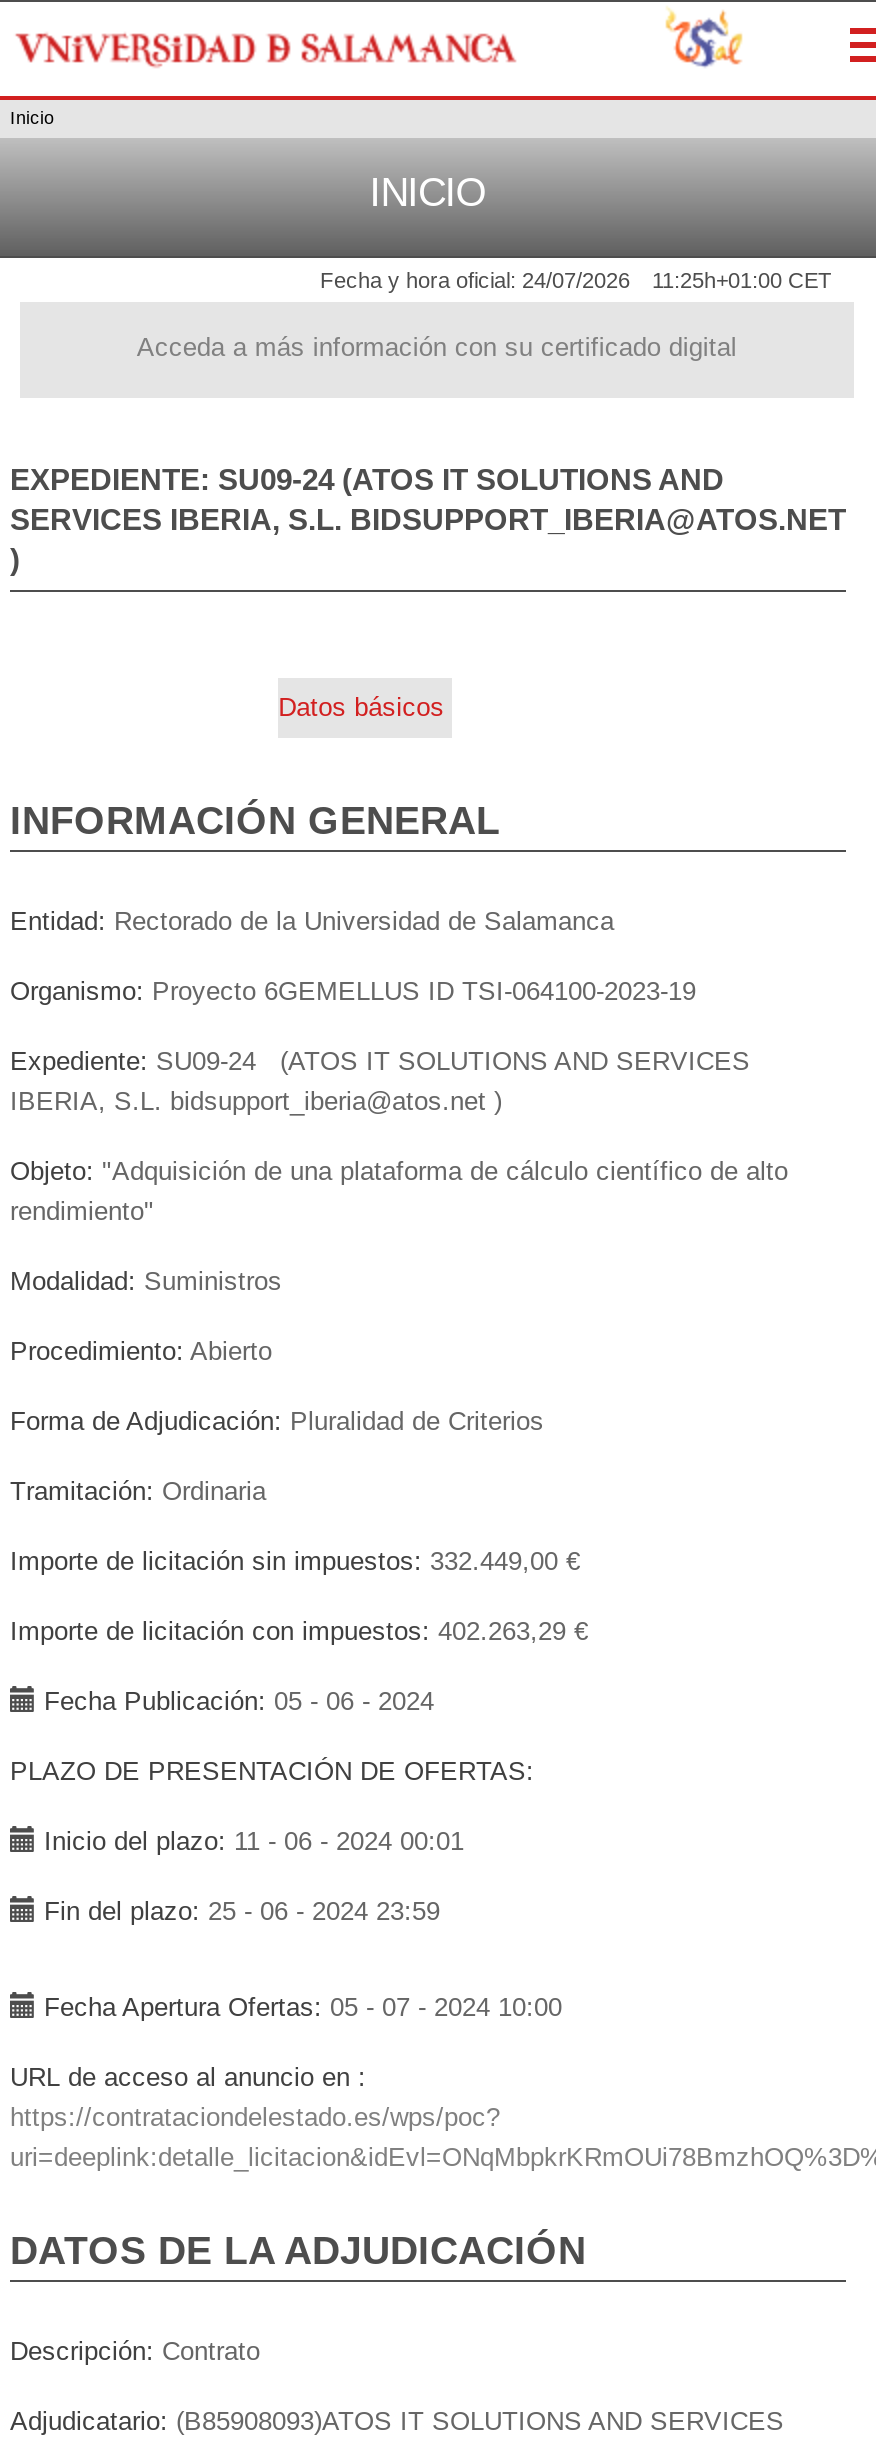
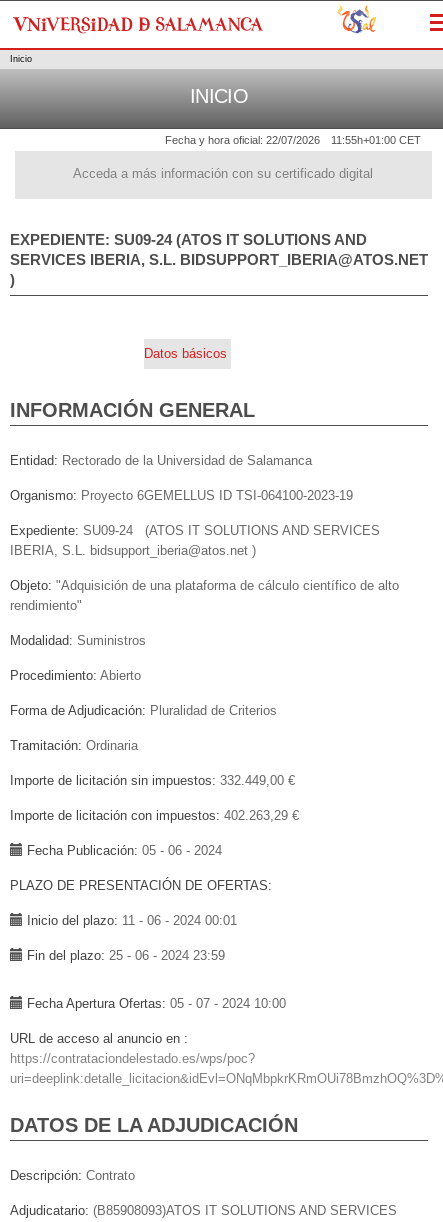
- Fecha y hora oficial: 24/07/2026
+ Fecha y hora oficial: 22/07/2026

- 11:25h+01:00 CET
+ 11:55h+01:00 CET
